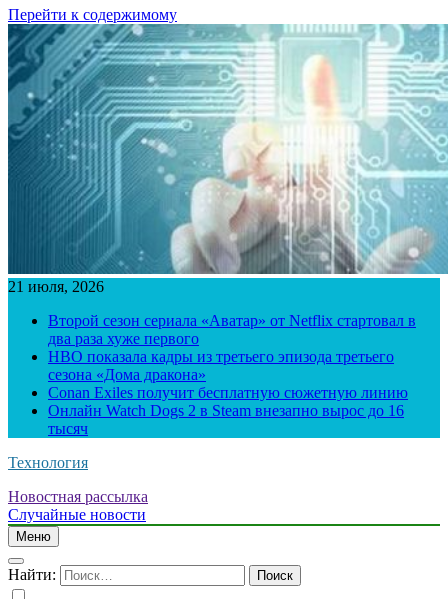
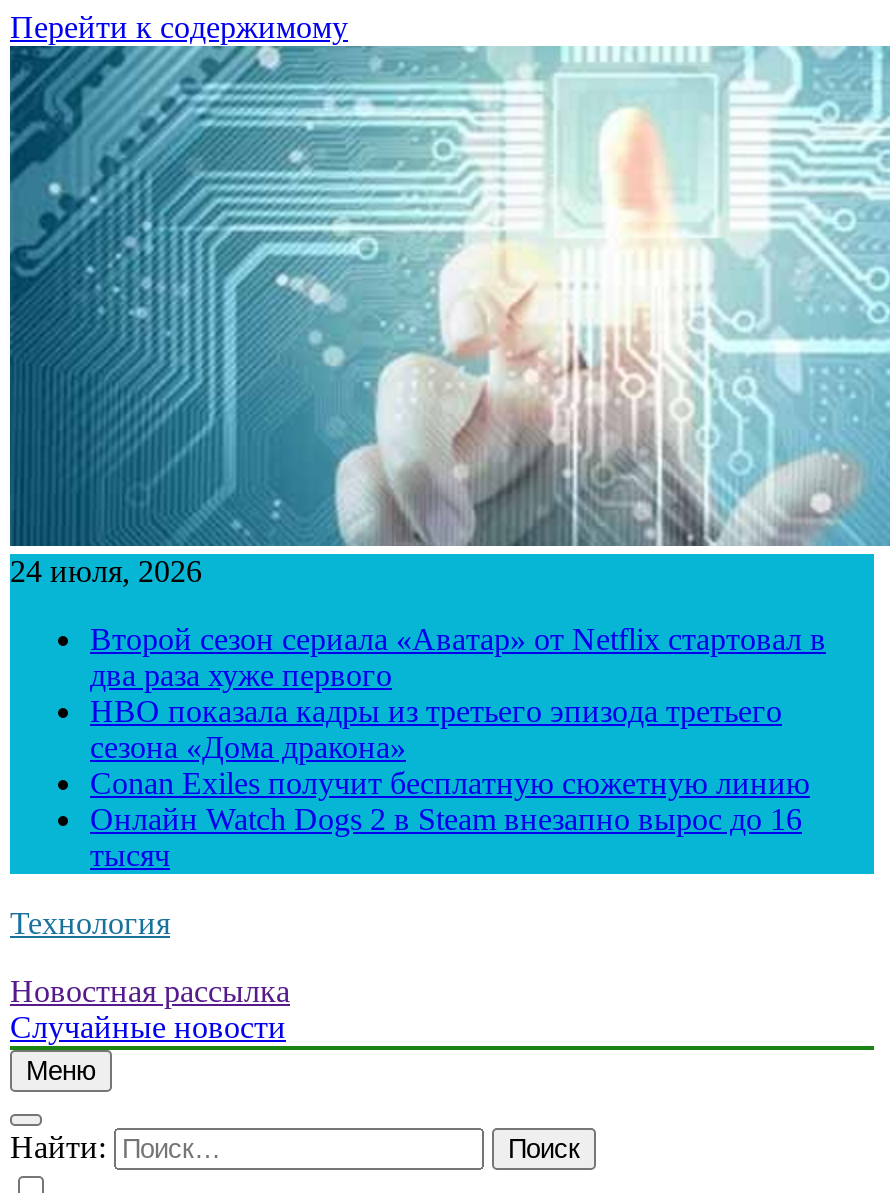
- 21 июля, 2026
+ 24 июля, 2026
